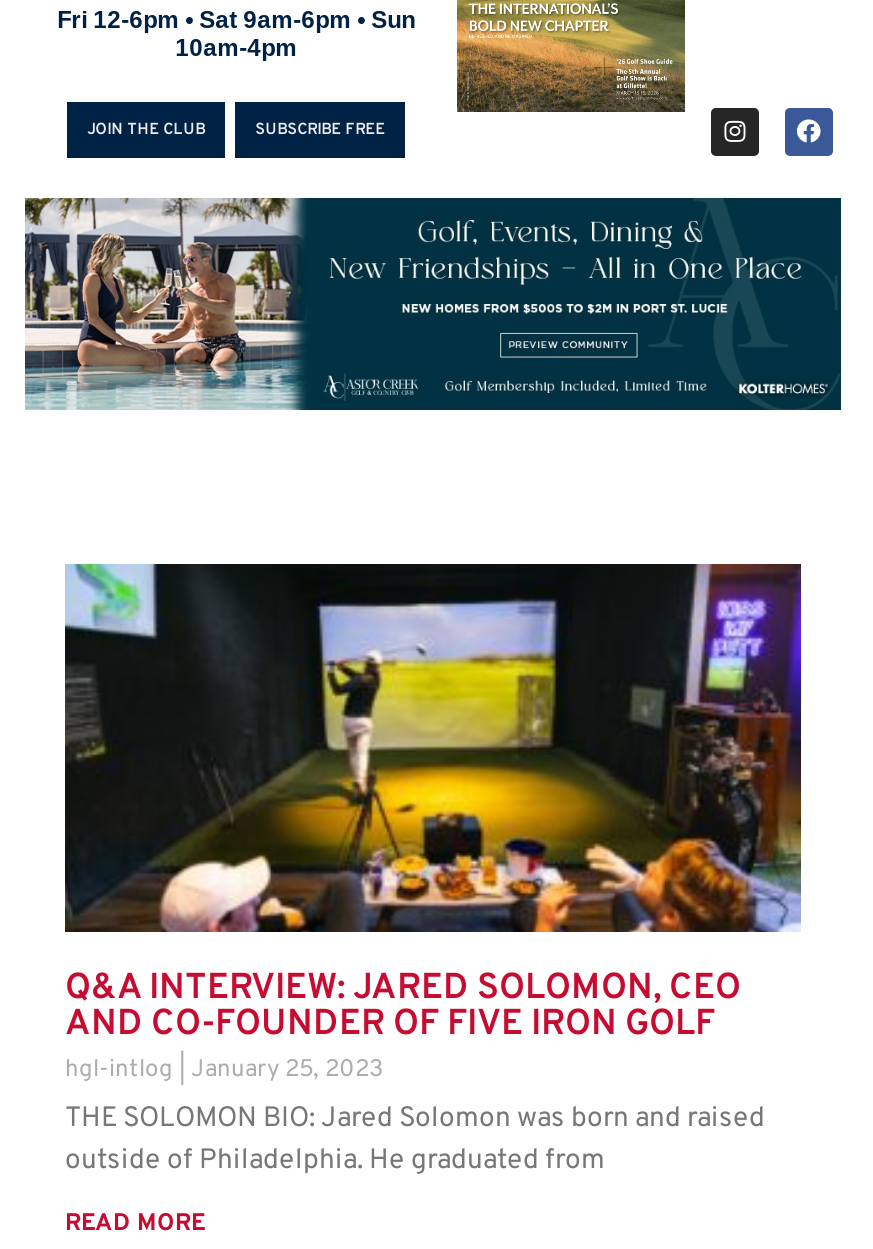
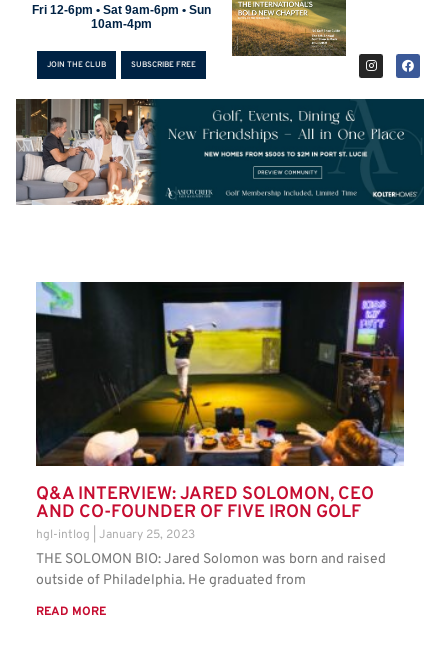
- [image]
+ [image]
